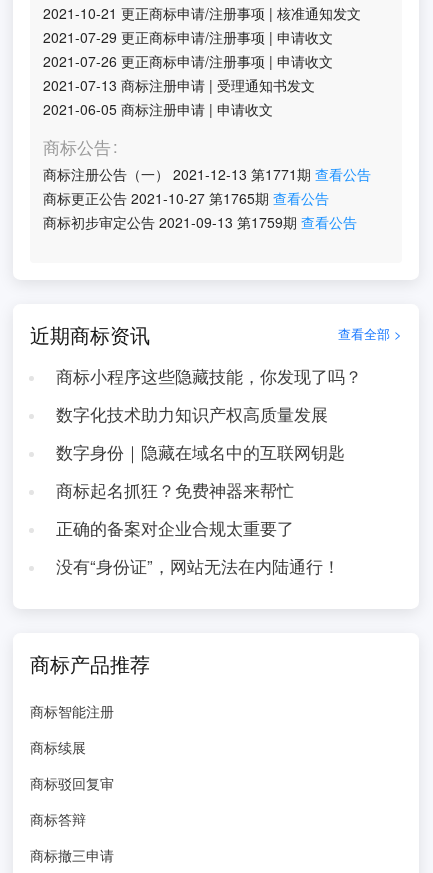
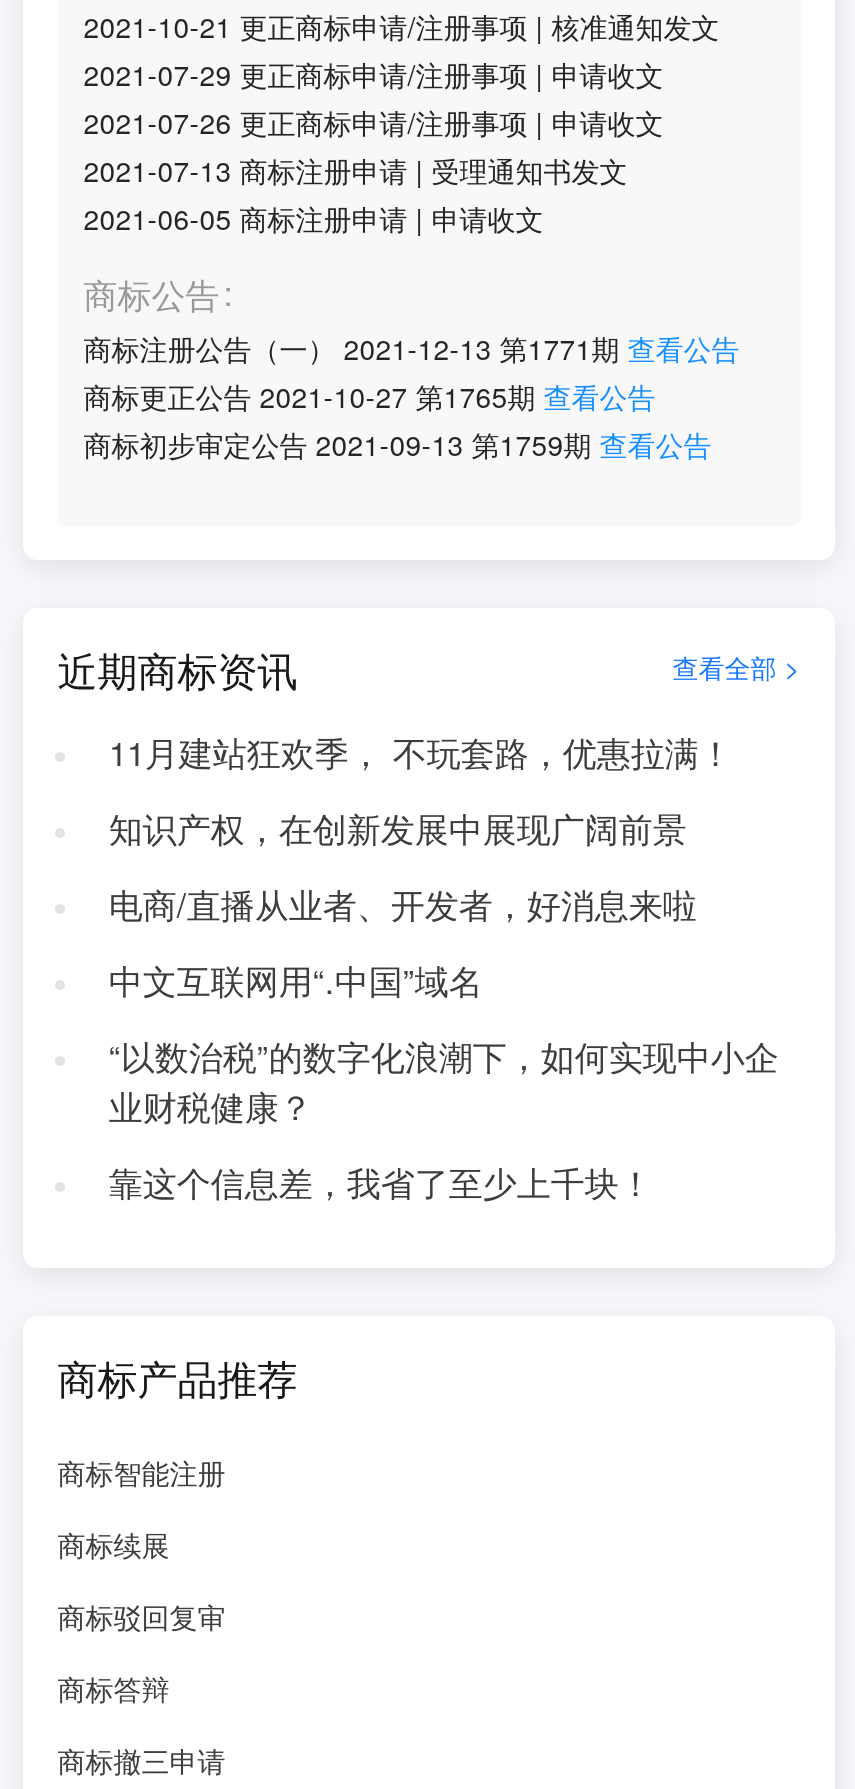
- 商标小程序这些隐藏技能，你发现了吗？
+ 11月建站狂欢季， 不玩套路，优惠拉满！

- 数字化技术助力知识产权高质量发展
+ 知识产权，在创新发展中展现广阔前景

- 数字身份｜隐藏在域名中的互联网钥匙
+ 电商/直播从业者、开发者，好消息来啦

- 商标起名抓狂？免费神器来帮忙
+ 中文互联网用“.中国”域名

- 正确的备案对企业合规太重要了
+ “以数治税”的数字化浪潮下，如何实现中小企
+ 业财税健康？

- 没有“身份证”，网站无法在内陆通行！
+ 靠这个信息差，我省了至少上千块！
